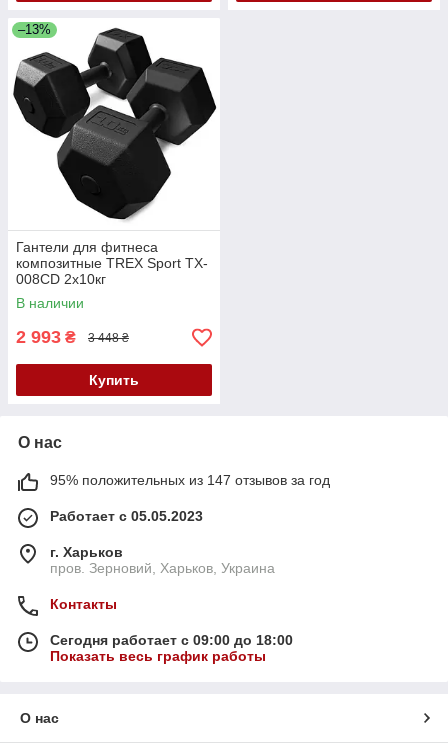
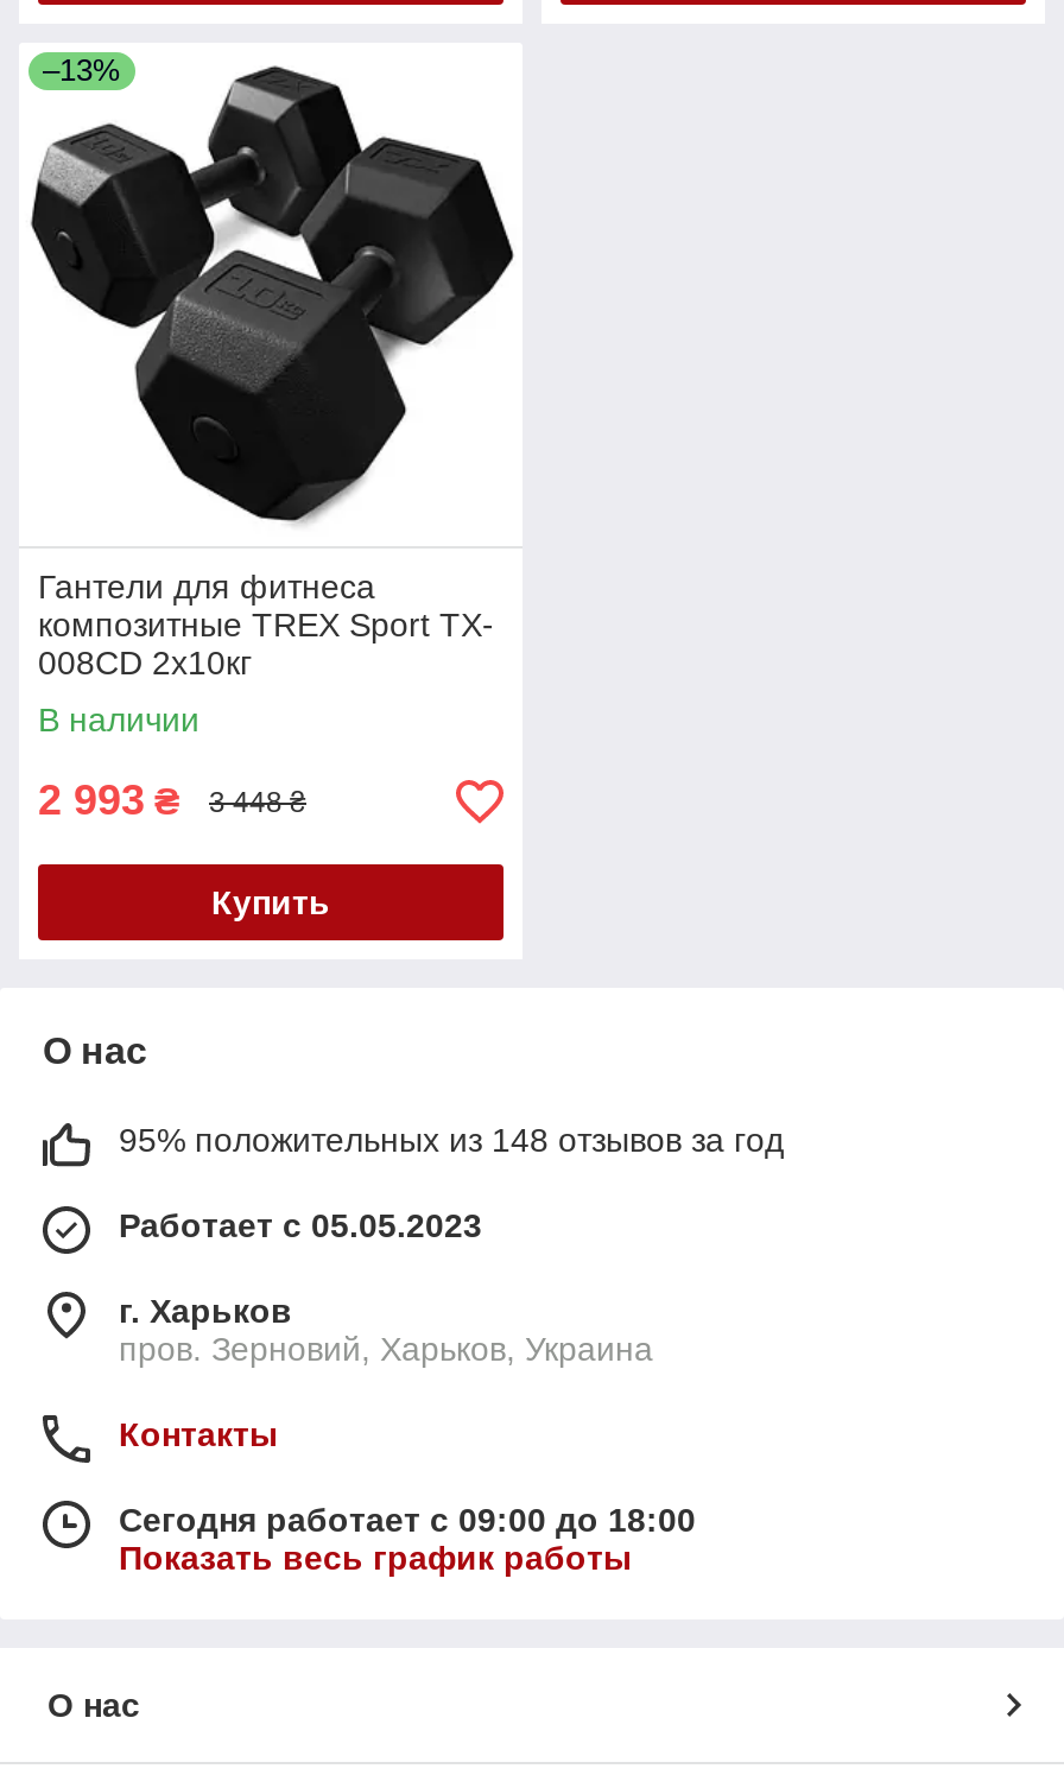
- 95% положительных из 147 отзывов за год
+ 95% положительных из 148 отзывов за год
